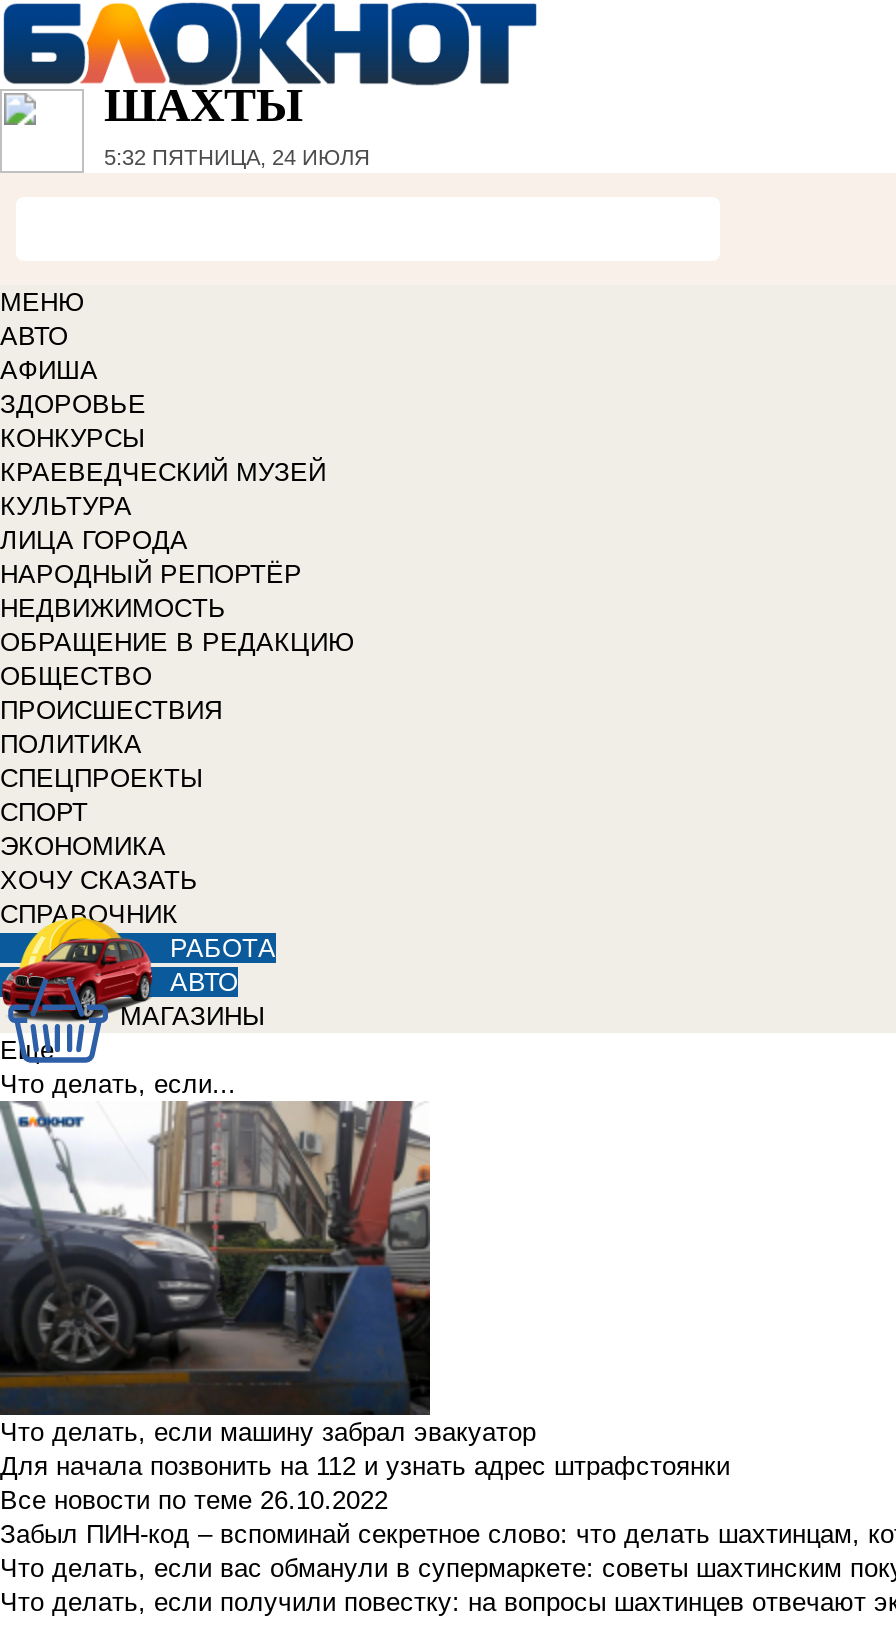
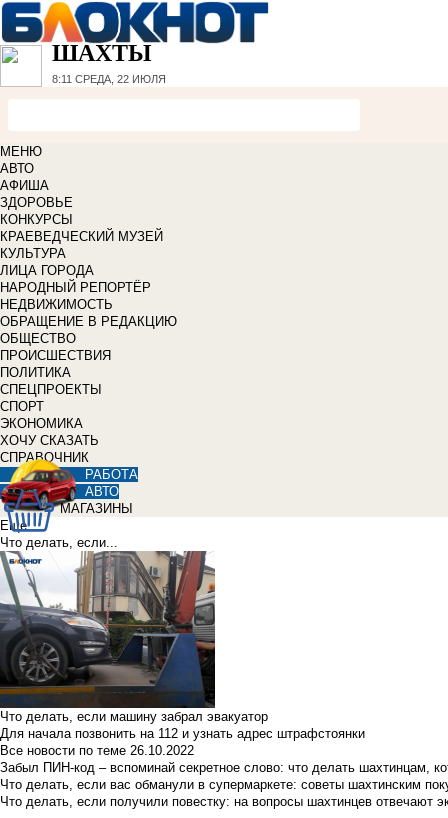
- 5:32 ПЯТНИЦА, 24 ИЮЛЯ
+ 8:11 СРЕДА, 22 ИЮЛЯ
